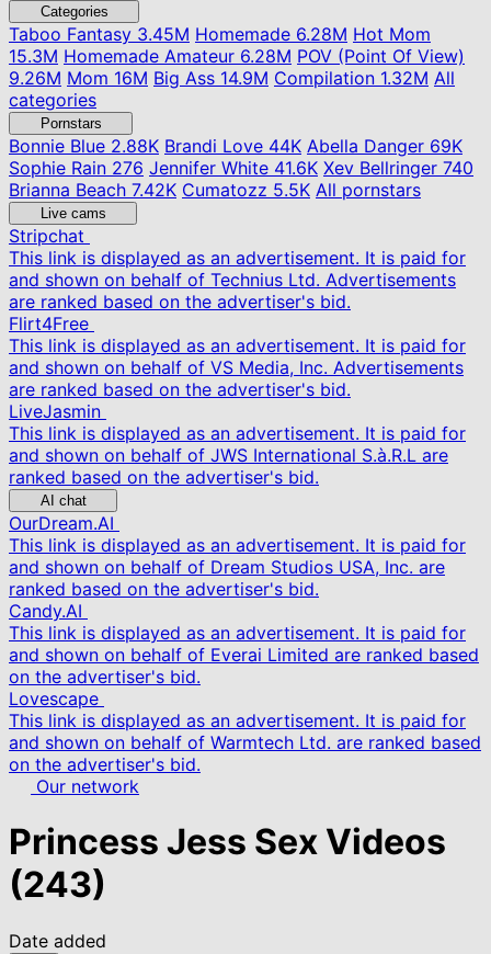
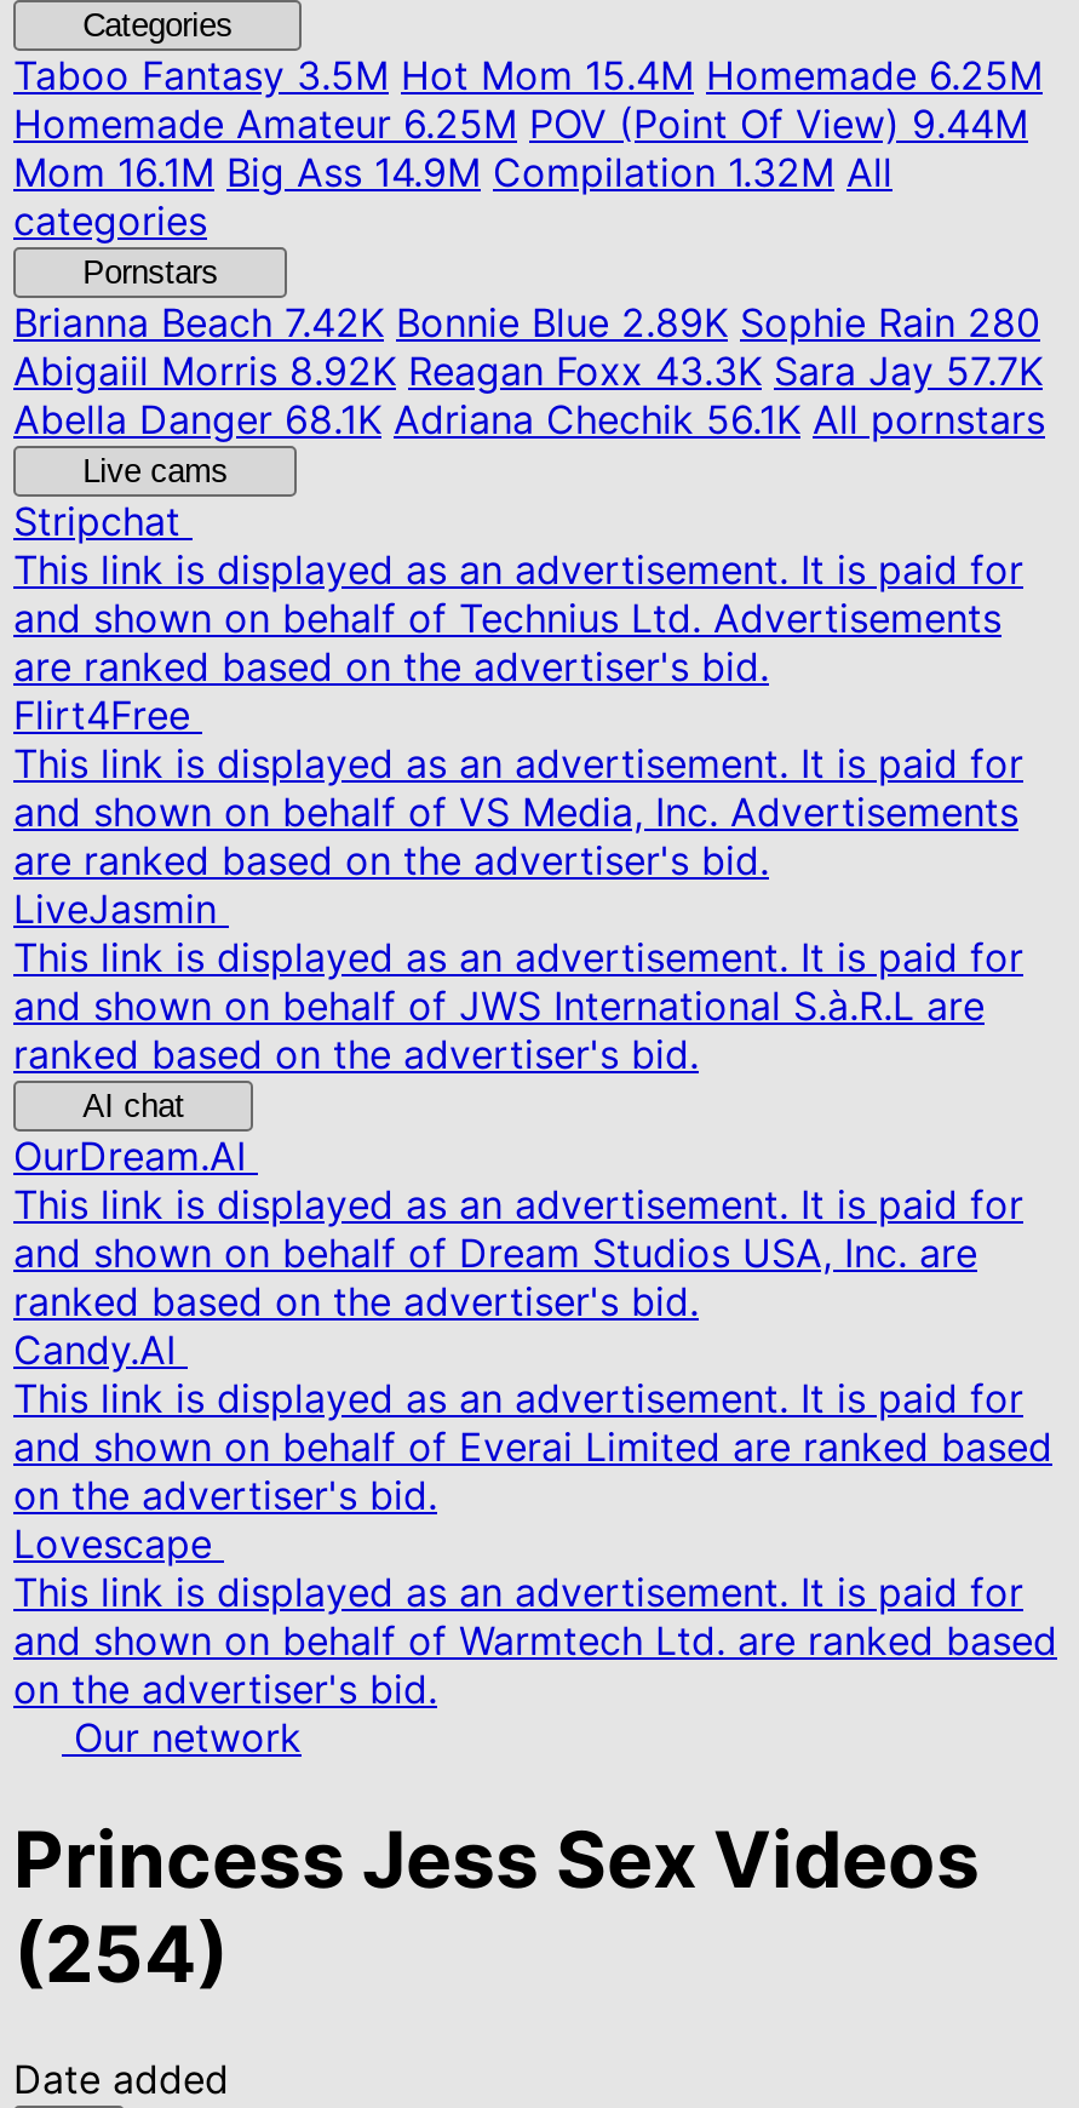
- Taboo Fantasy3.45M Homemade 6.28M Hot Mom
- 15.3M Homemade Amateur 6.28M POV (Point Of View)
- 9.26M Mom 16M Big Ass 14.9M Compilation 1.32M All
+ Taboo Fantasy3.5M Hot Mom 15.4M Homemade 6.25M
+ Homemade Amateur 6.25M POV (Point Of View) 9.44M
+ Mom 16.1M Big Ass 14.9M Compilation 1.32M All

- Bonnie Blue2.88K Brandi Love 44K Abella Danger 69K
- Sophie Rain 276 Jennifer White 41.6K Xev Bellringer 740
- Brianna Beach 7.42K Cumatozz 5.5K All pornstars
+ Brianna Beach7.42K Bonnie Blue 2.89K Sophie Rain 280
+ Abigaiil Morris 8.92K Reagan Foxx 43.3K Sara Jay 57.7K
+ Abella Danger 68.1K Adriana Chechik 56.1K All pornstars

- (243)
+ (254)
